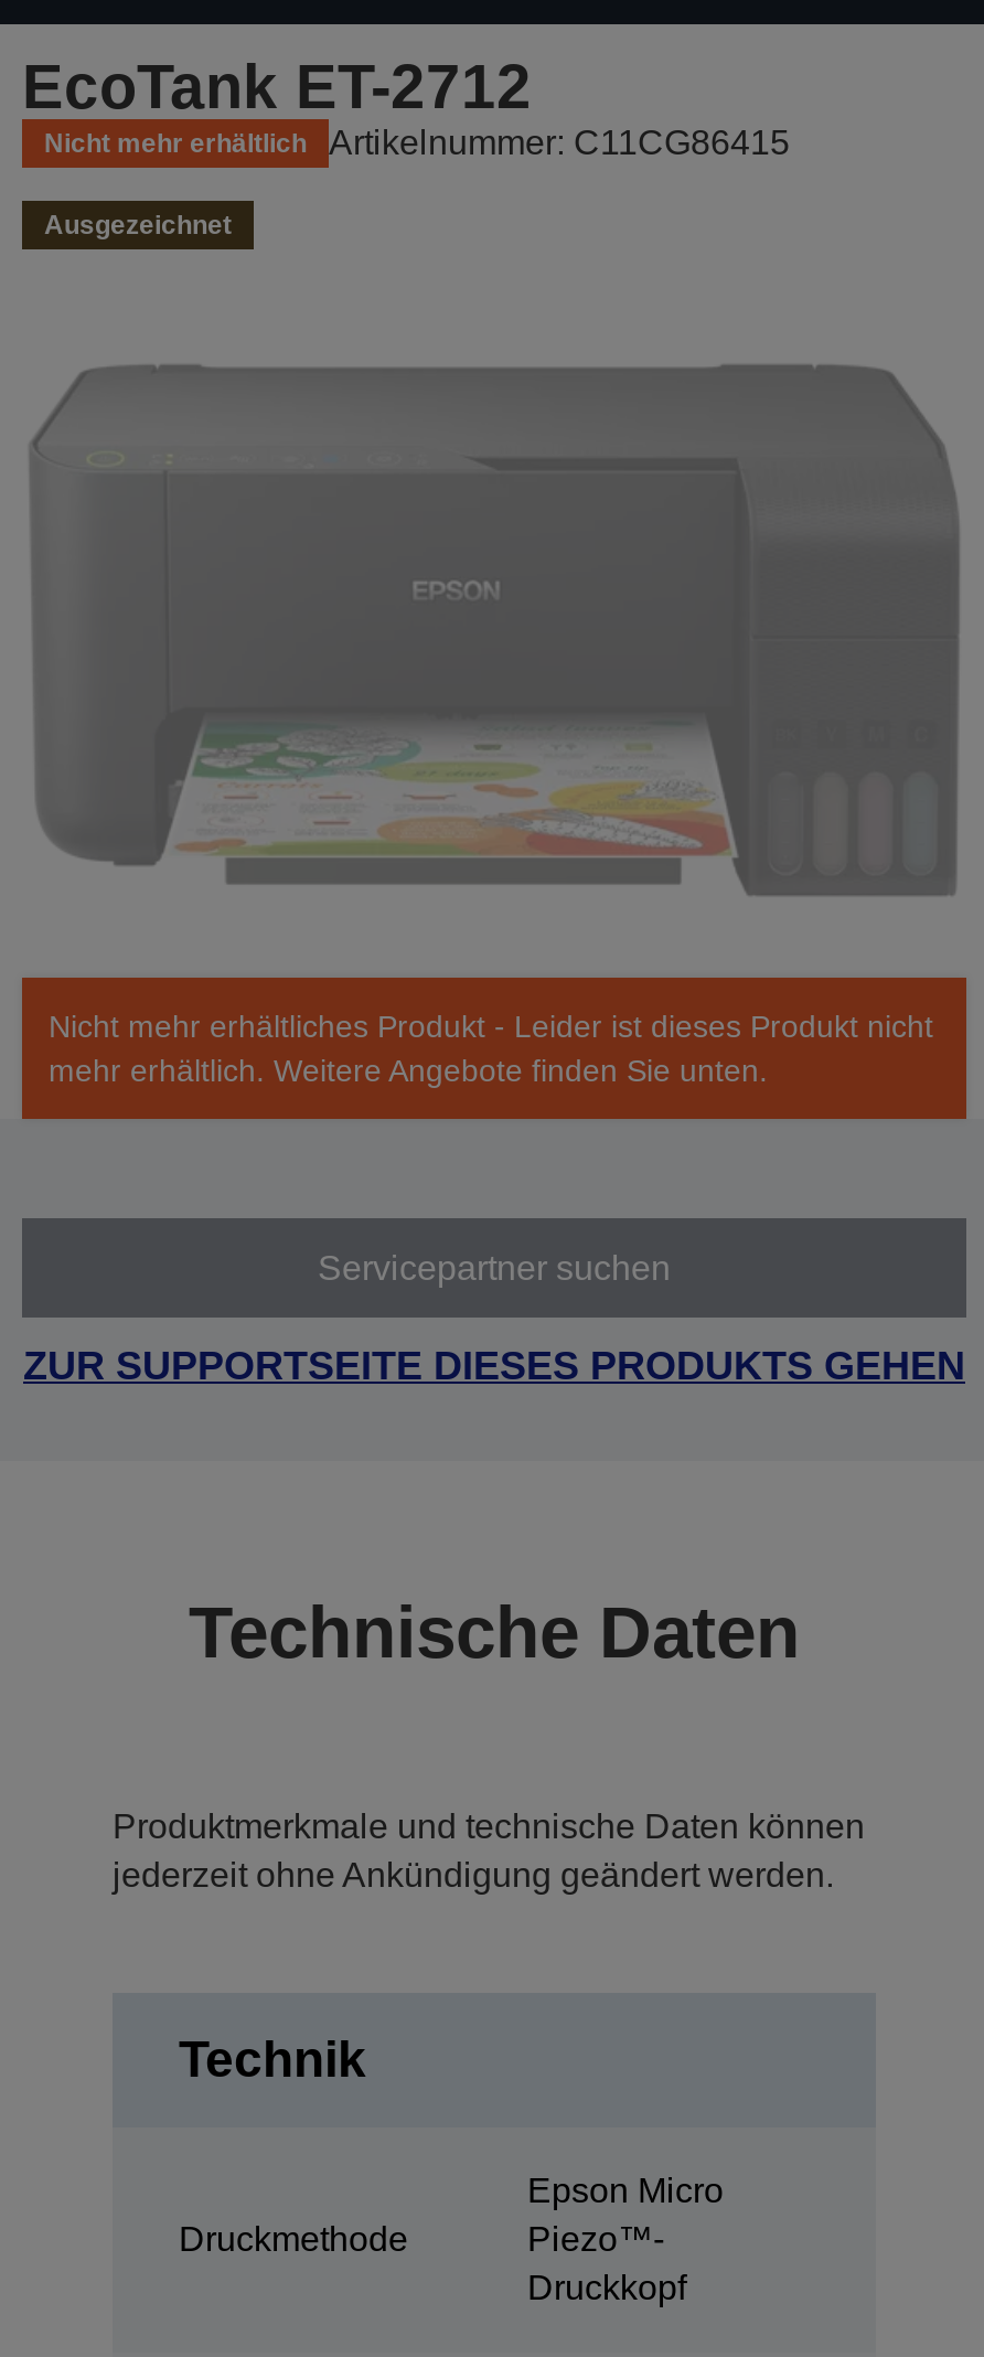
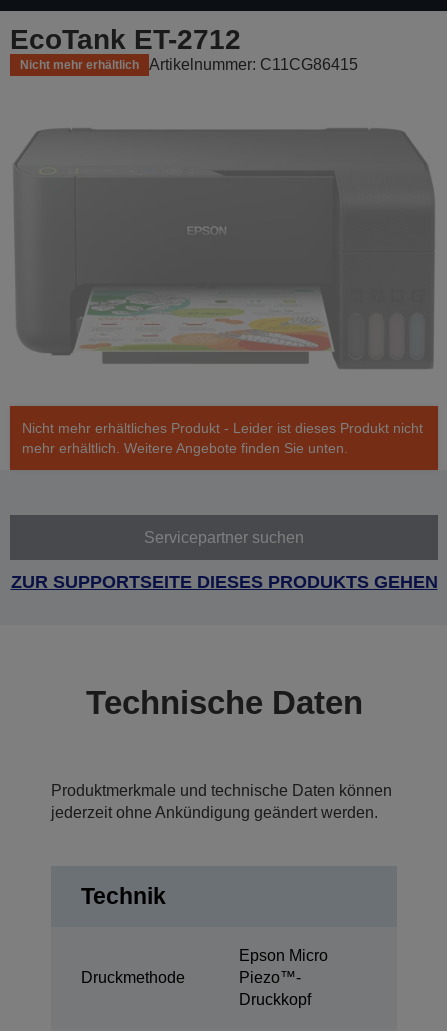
- Ausgezeichnet
